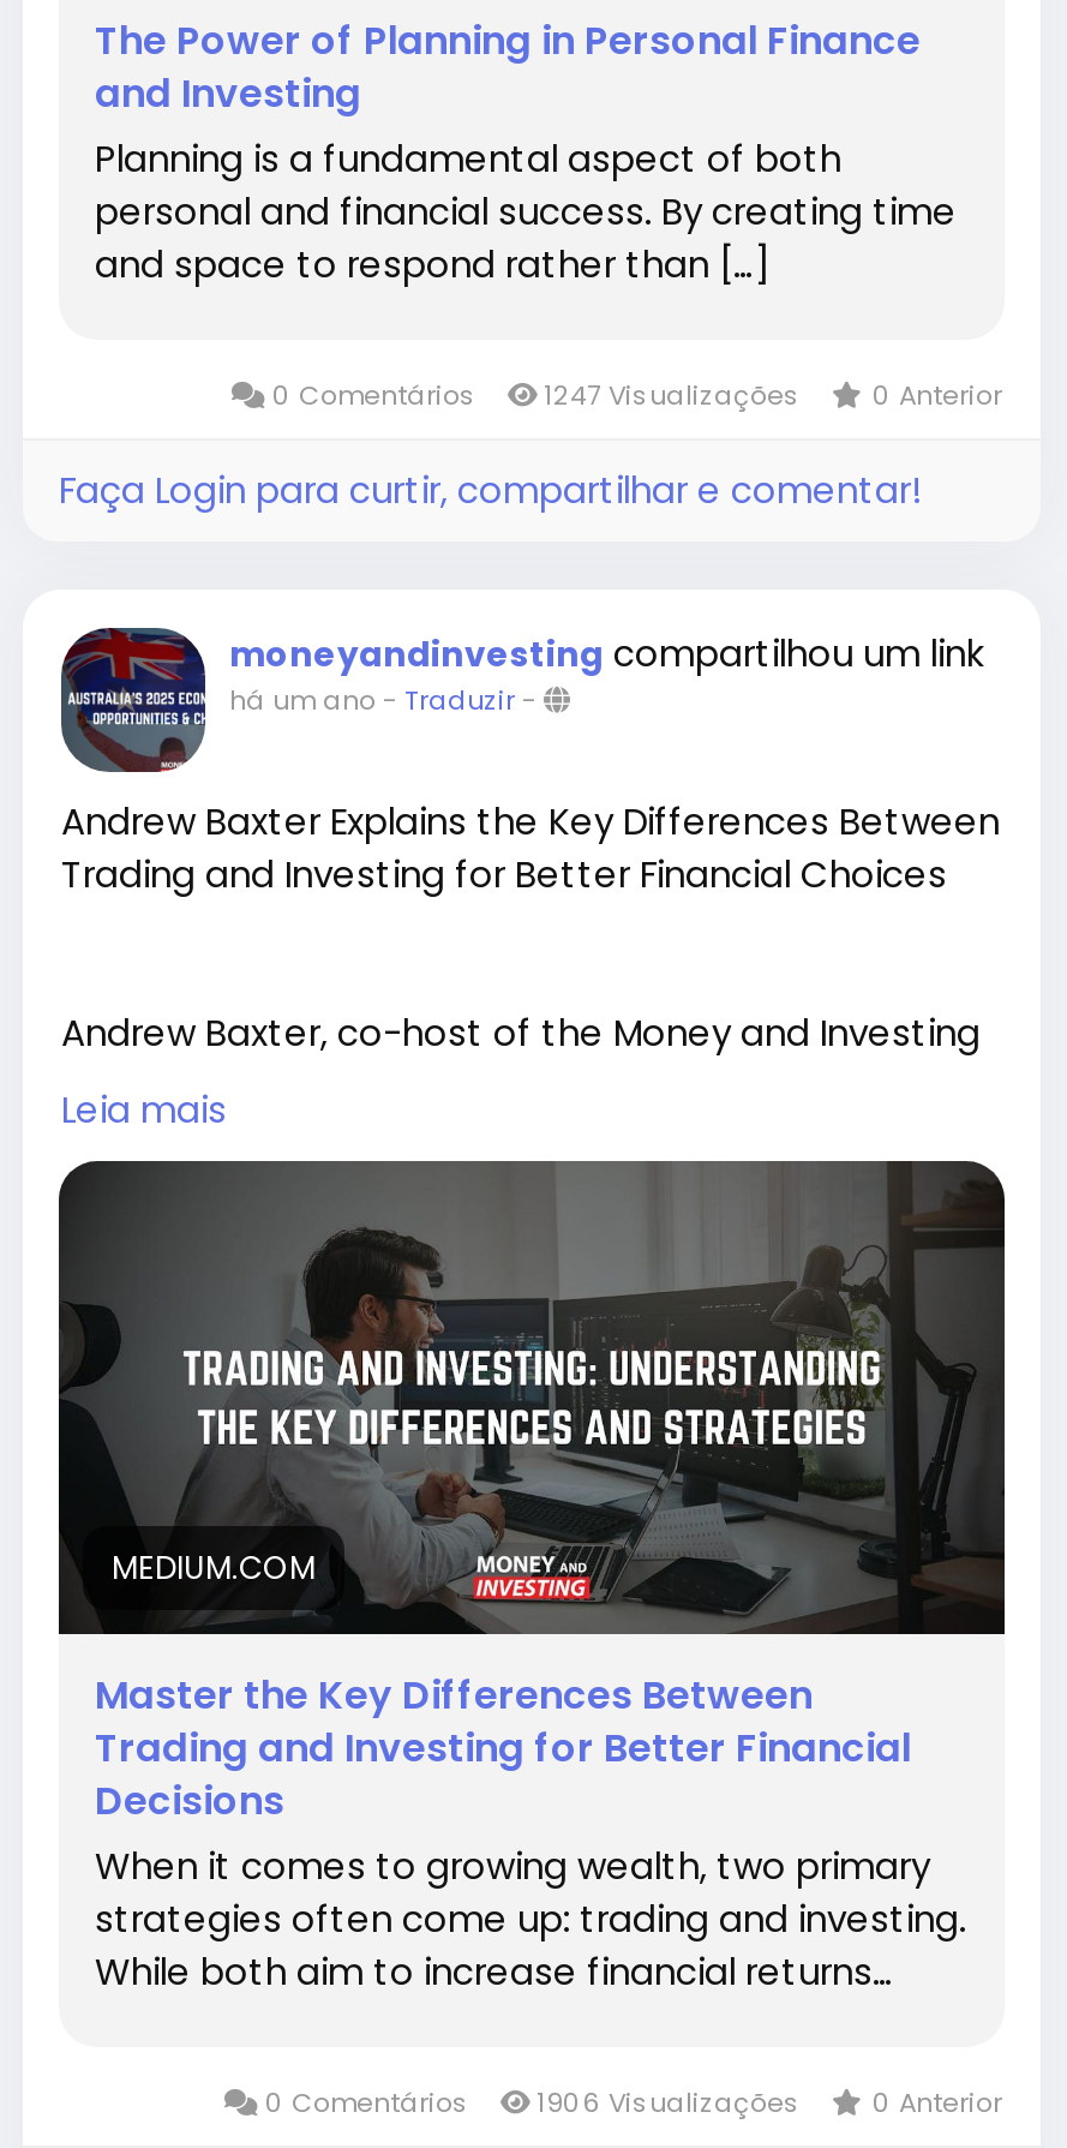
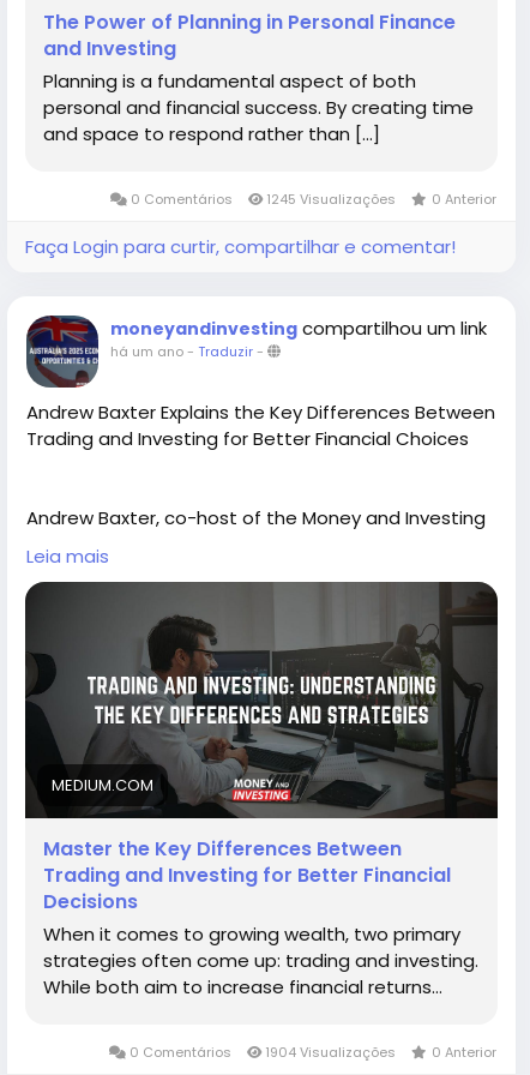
- 1247 Visualizações
+ 1245 Visualizações

- 1906 Visualizações
+ 1904 Visualizações
